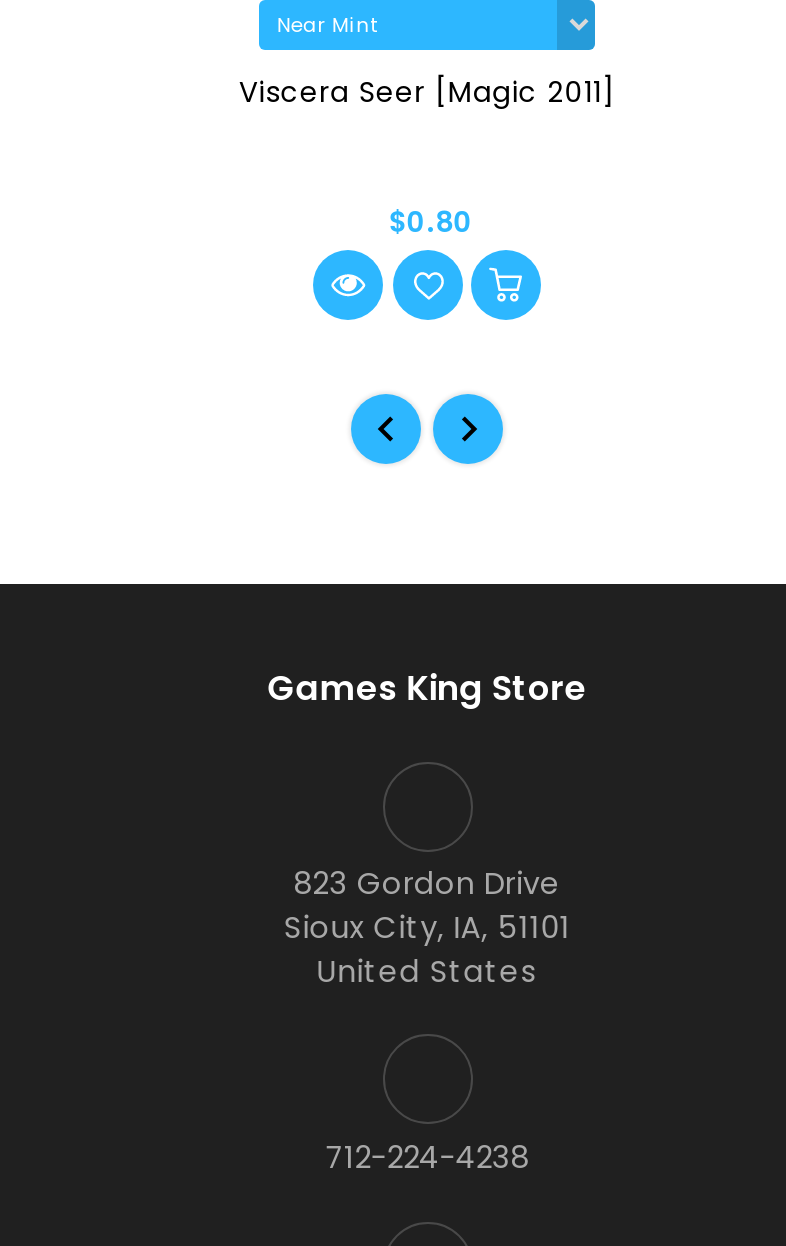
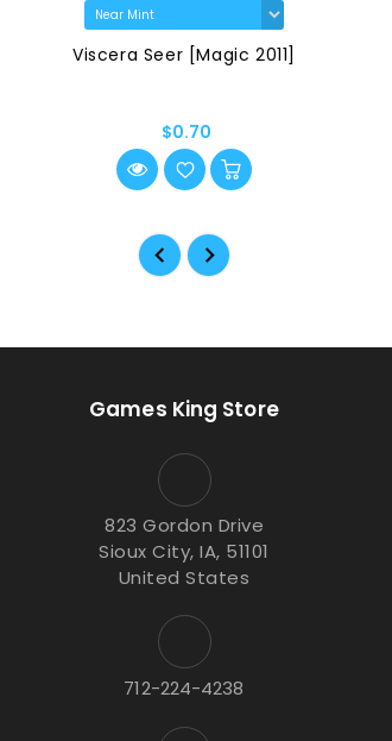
- $0.80
+ $0.70
